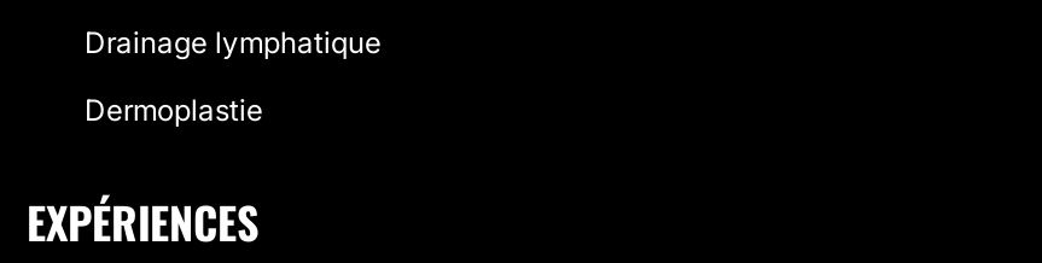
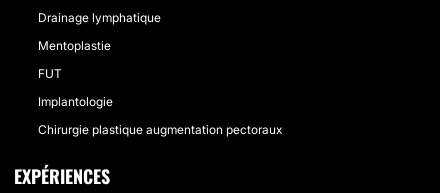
- Dermoplastie
+ Mentoplastie
+ FUT
+ Implantologie
+ Chirurgie plastique augmentation pectoraux
